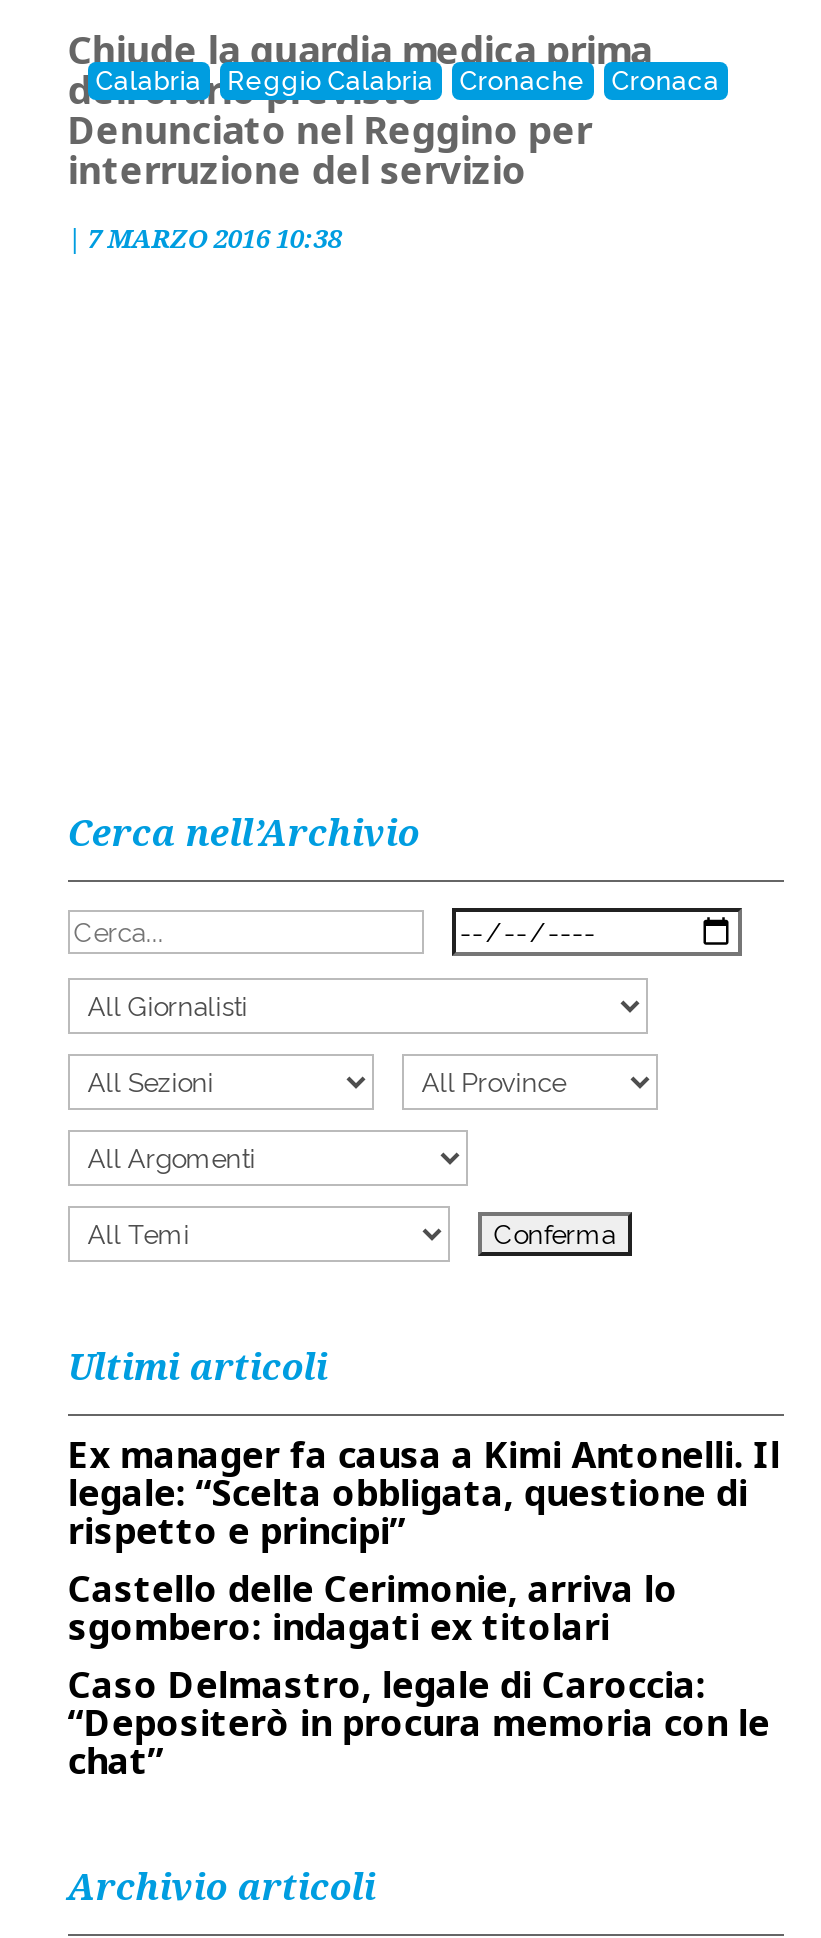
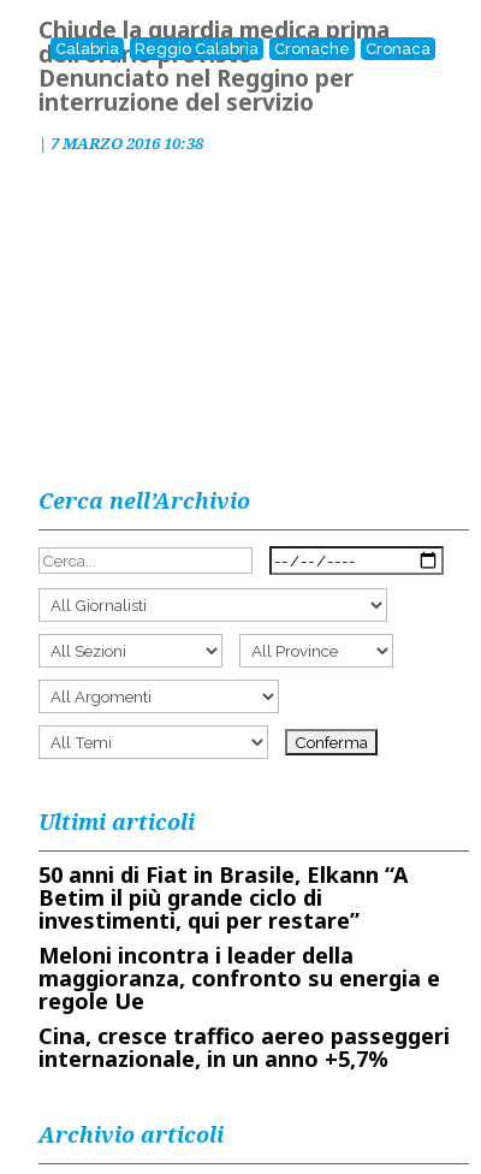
- Ex manager fa causa a Kimi Antonelli. Il
- legale: “Scelta obbligata, questione di
- rispetto e principi”
- Castello delle Cerimonie, arriva lo
- sgombero: indagati ex titolari
- Caso Delmastro, legale di Caroccia:
- “Depositerò in procura memoria con le
- chat”
+ 50 anni di Fiat in Brasile, Elkann “A
+ Betim il più grande ciclo di
+ investimenti, qui per restare”
+ Meloni incontra i leader della
+ maggioranza, confronto su energia e
+ regole Ue
+ Cina, cresce traffico aereo passeggeri
+ internazionale, in un anno +5,7%
